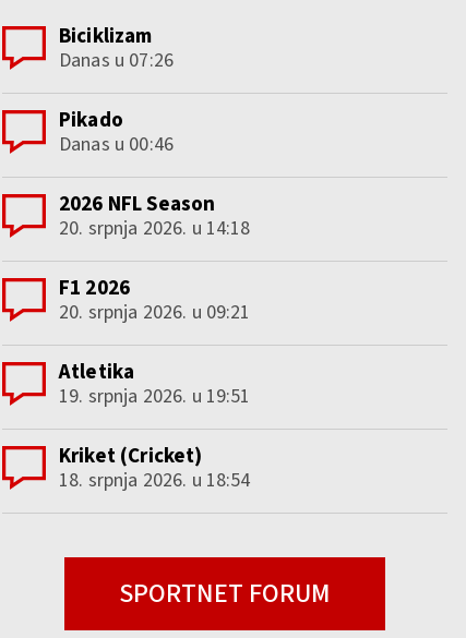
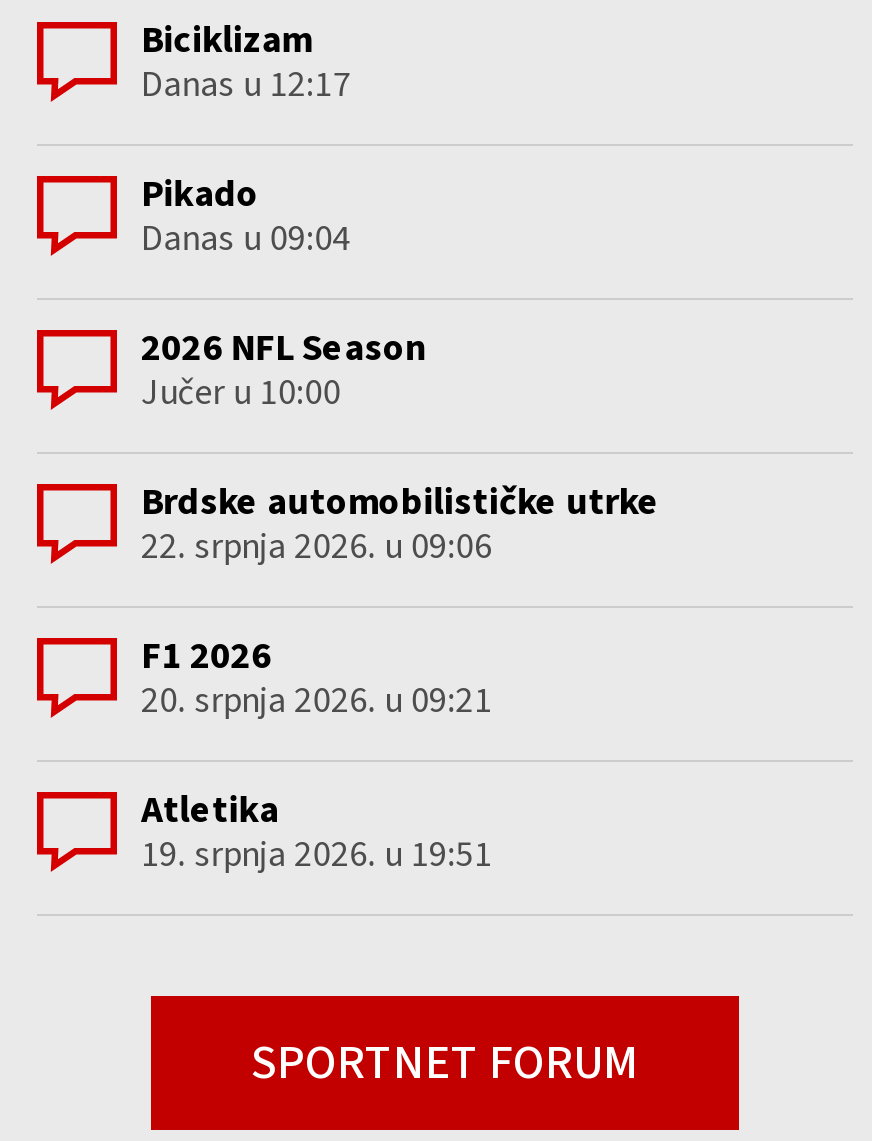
- Danas u 07:26
+ Danas u 12:17

- Danas u 00:46
+ Danas u 09:04

- 20. srpnja 2026. u 14:18
+ Jučer u 10:00
+ Brdske automobilističke utrke
+ 22. srpnja 2026. u 09:06

moved down: F1 2026 | 20. srpnja 2026. u 09:21 | Atletika | 19. srpnja 2026. u 19:51

- Kriket (Cricket)
- 18. srpnja 2026. u 18:54
